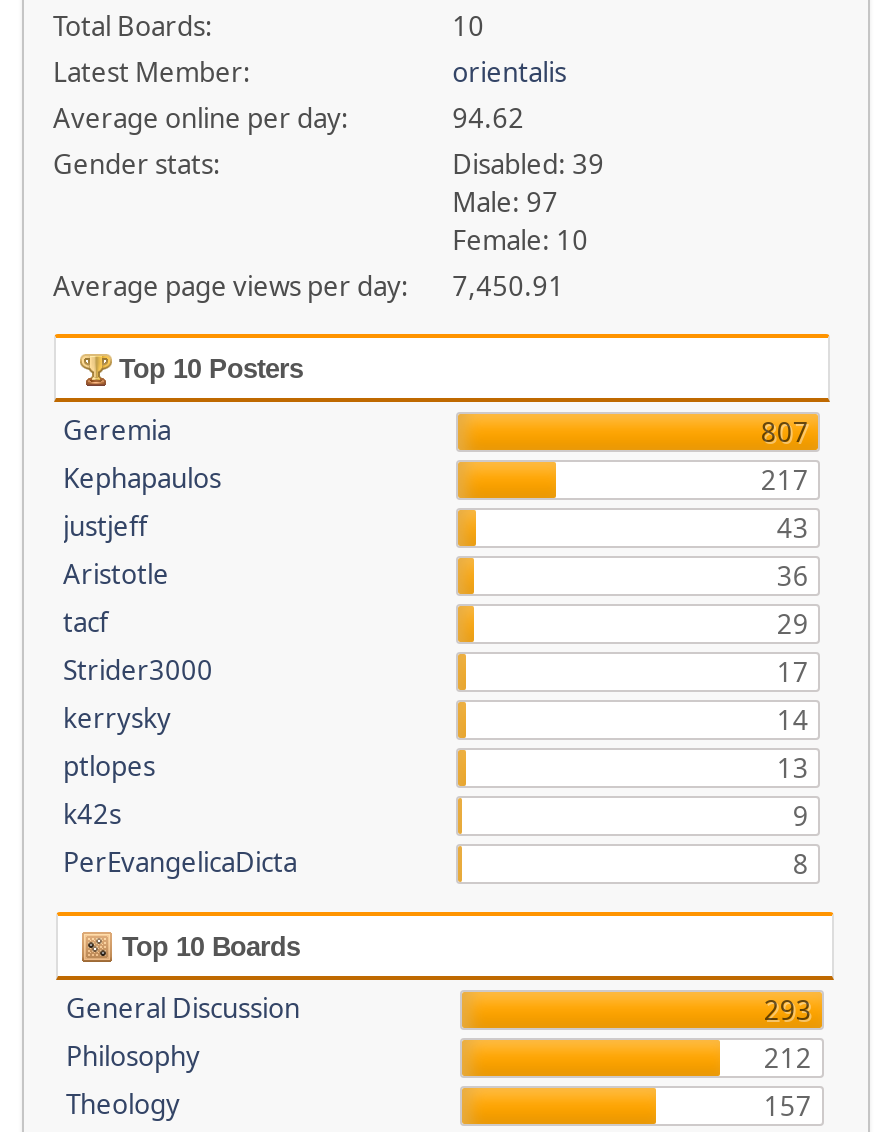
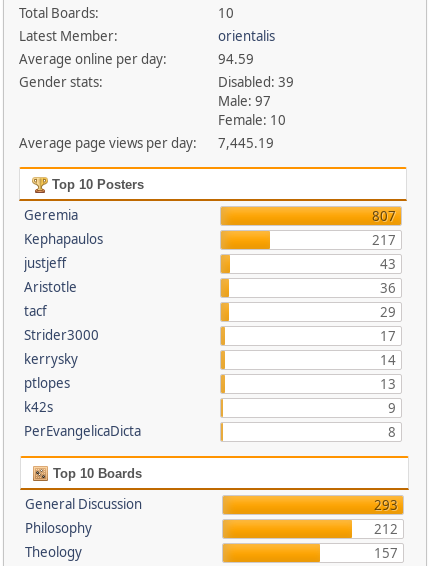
- 94.62
+ 94.59

- Average page views per day: 7,450.91
+ Average page views per day: 7,445.19
